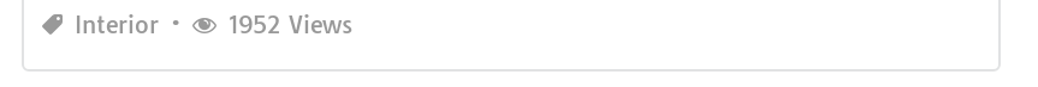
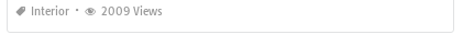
- 1952 Views
+ 2009 Views
